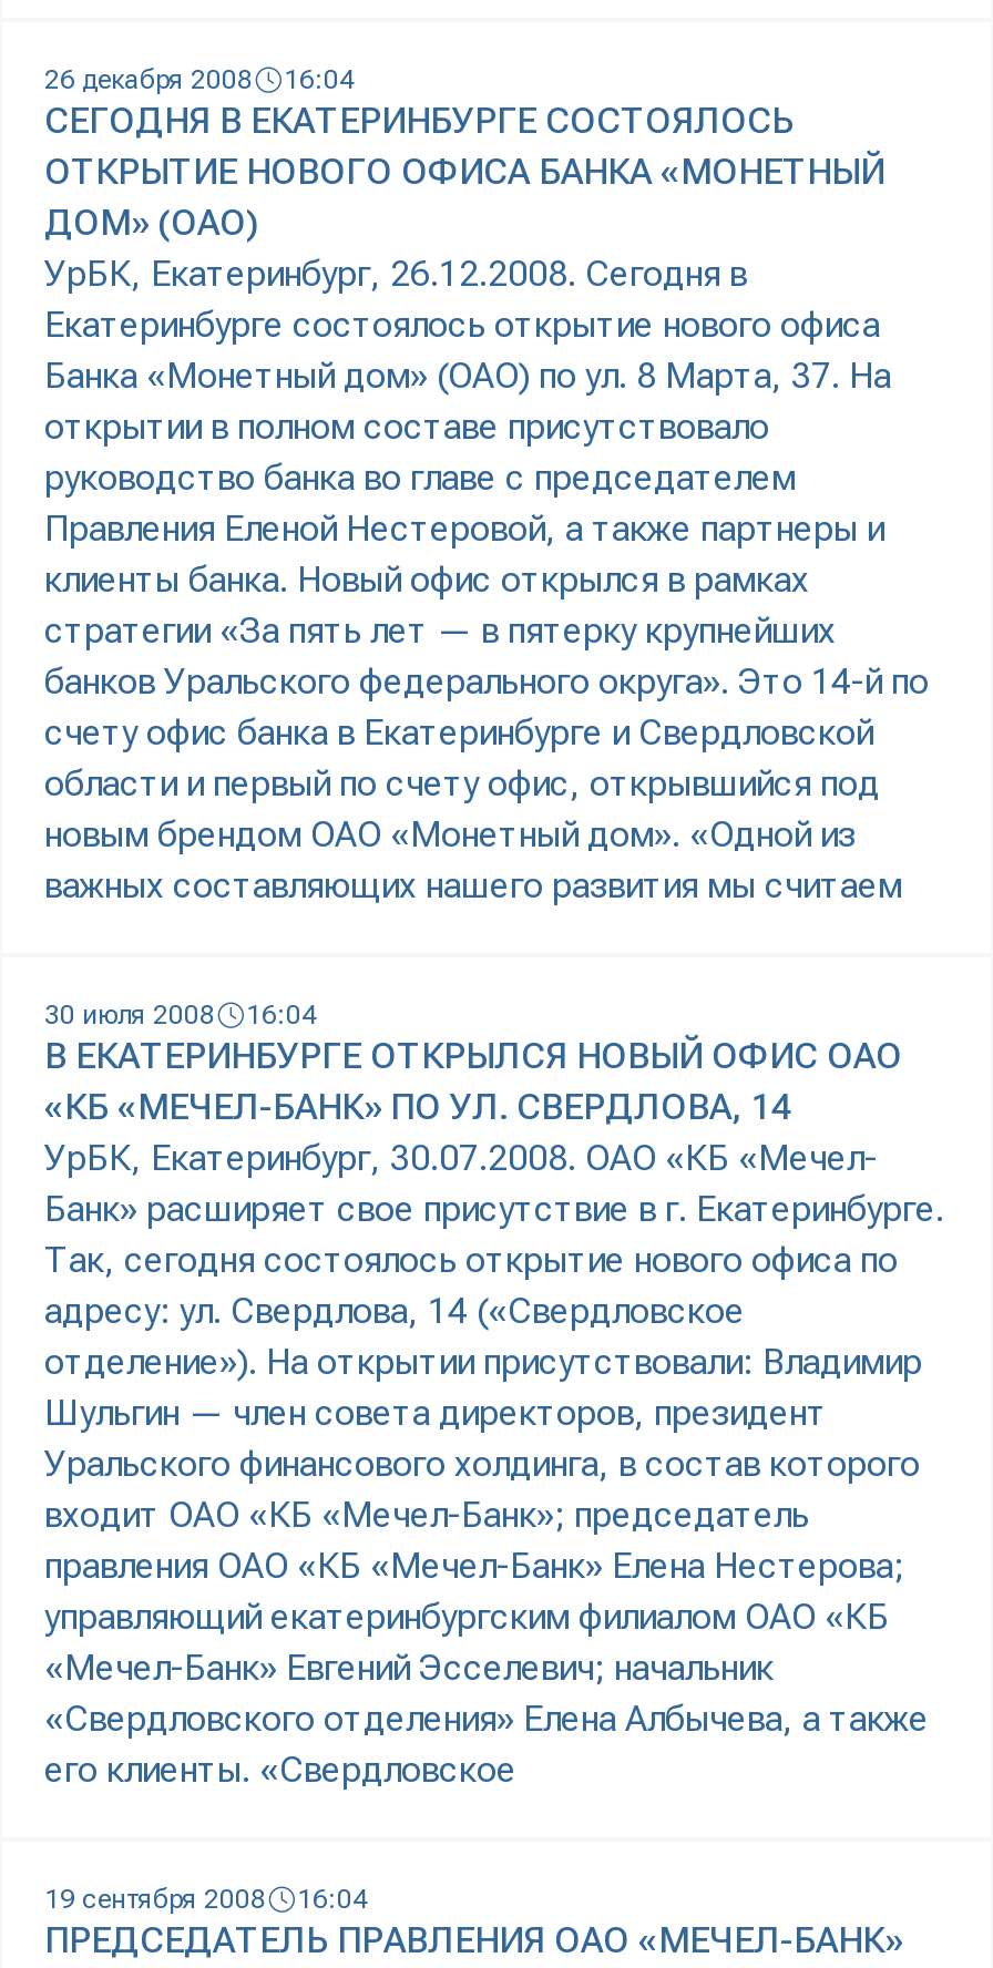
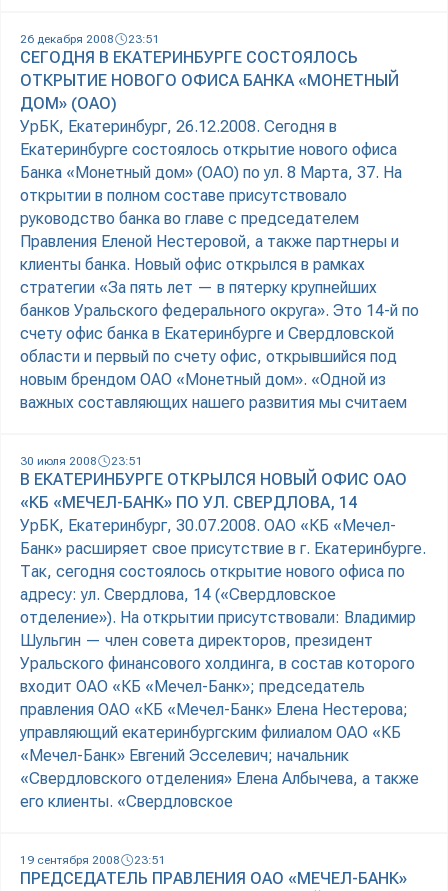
- 26 декабря 2008 16:04
+ 26 декабря 2008 23:51

- 30 июля 2008 16:04
+ 30 июля 2008 23:51

- 19 сентября 2008 16:04
+ 19 сентября 2008 23:51
